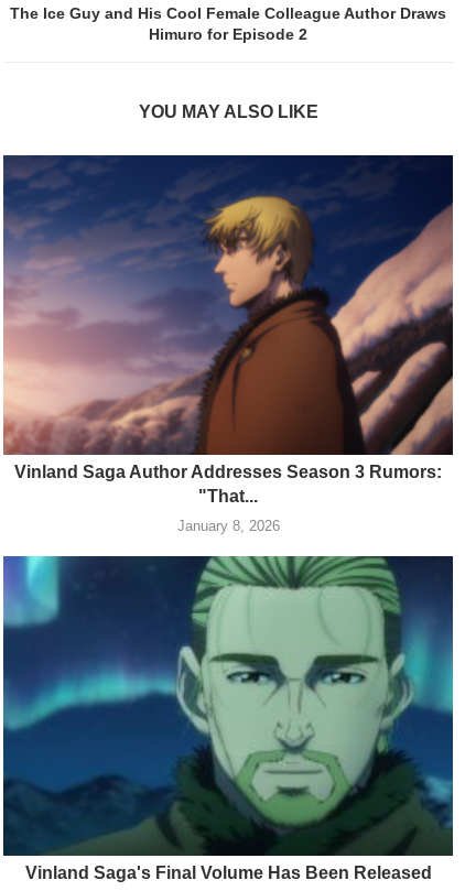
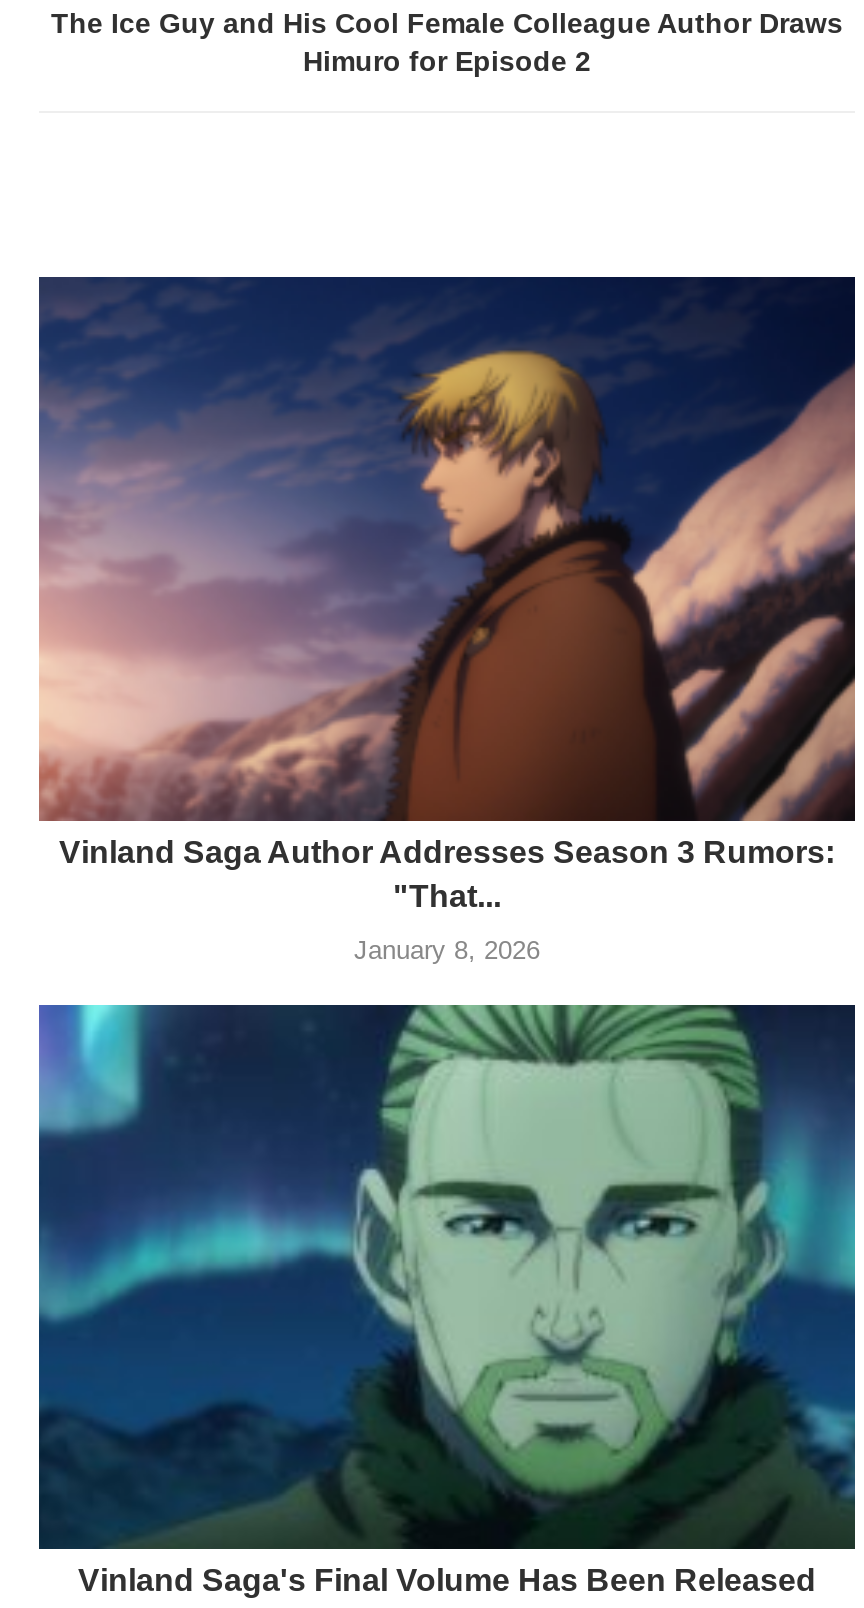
- YOU MAY ALSO LIKE
